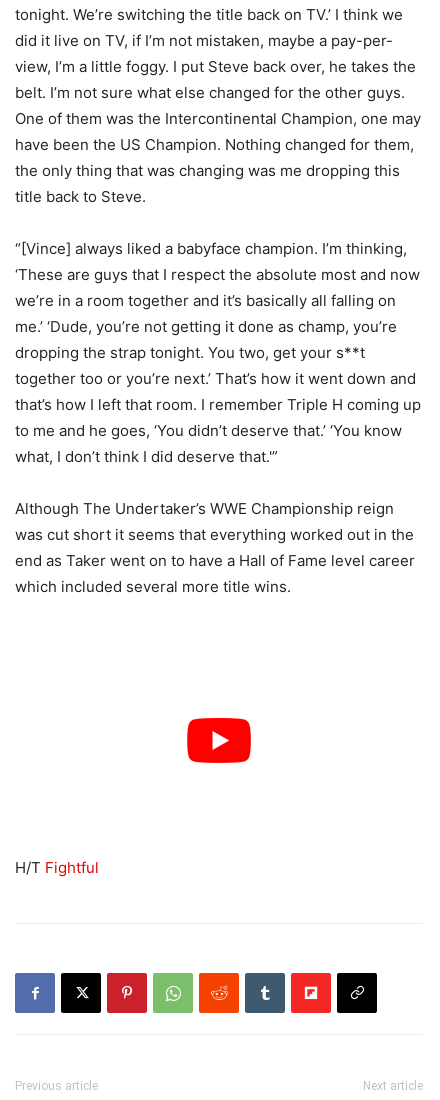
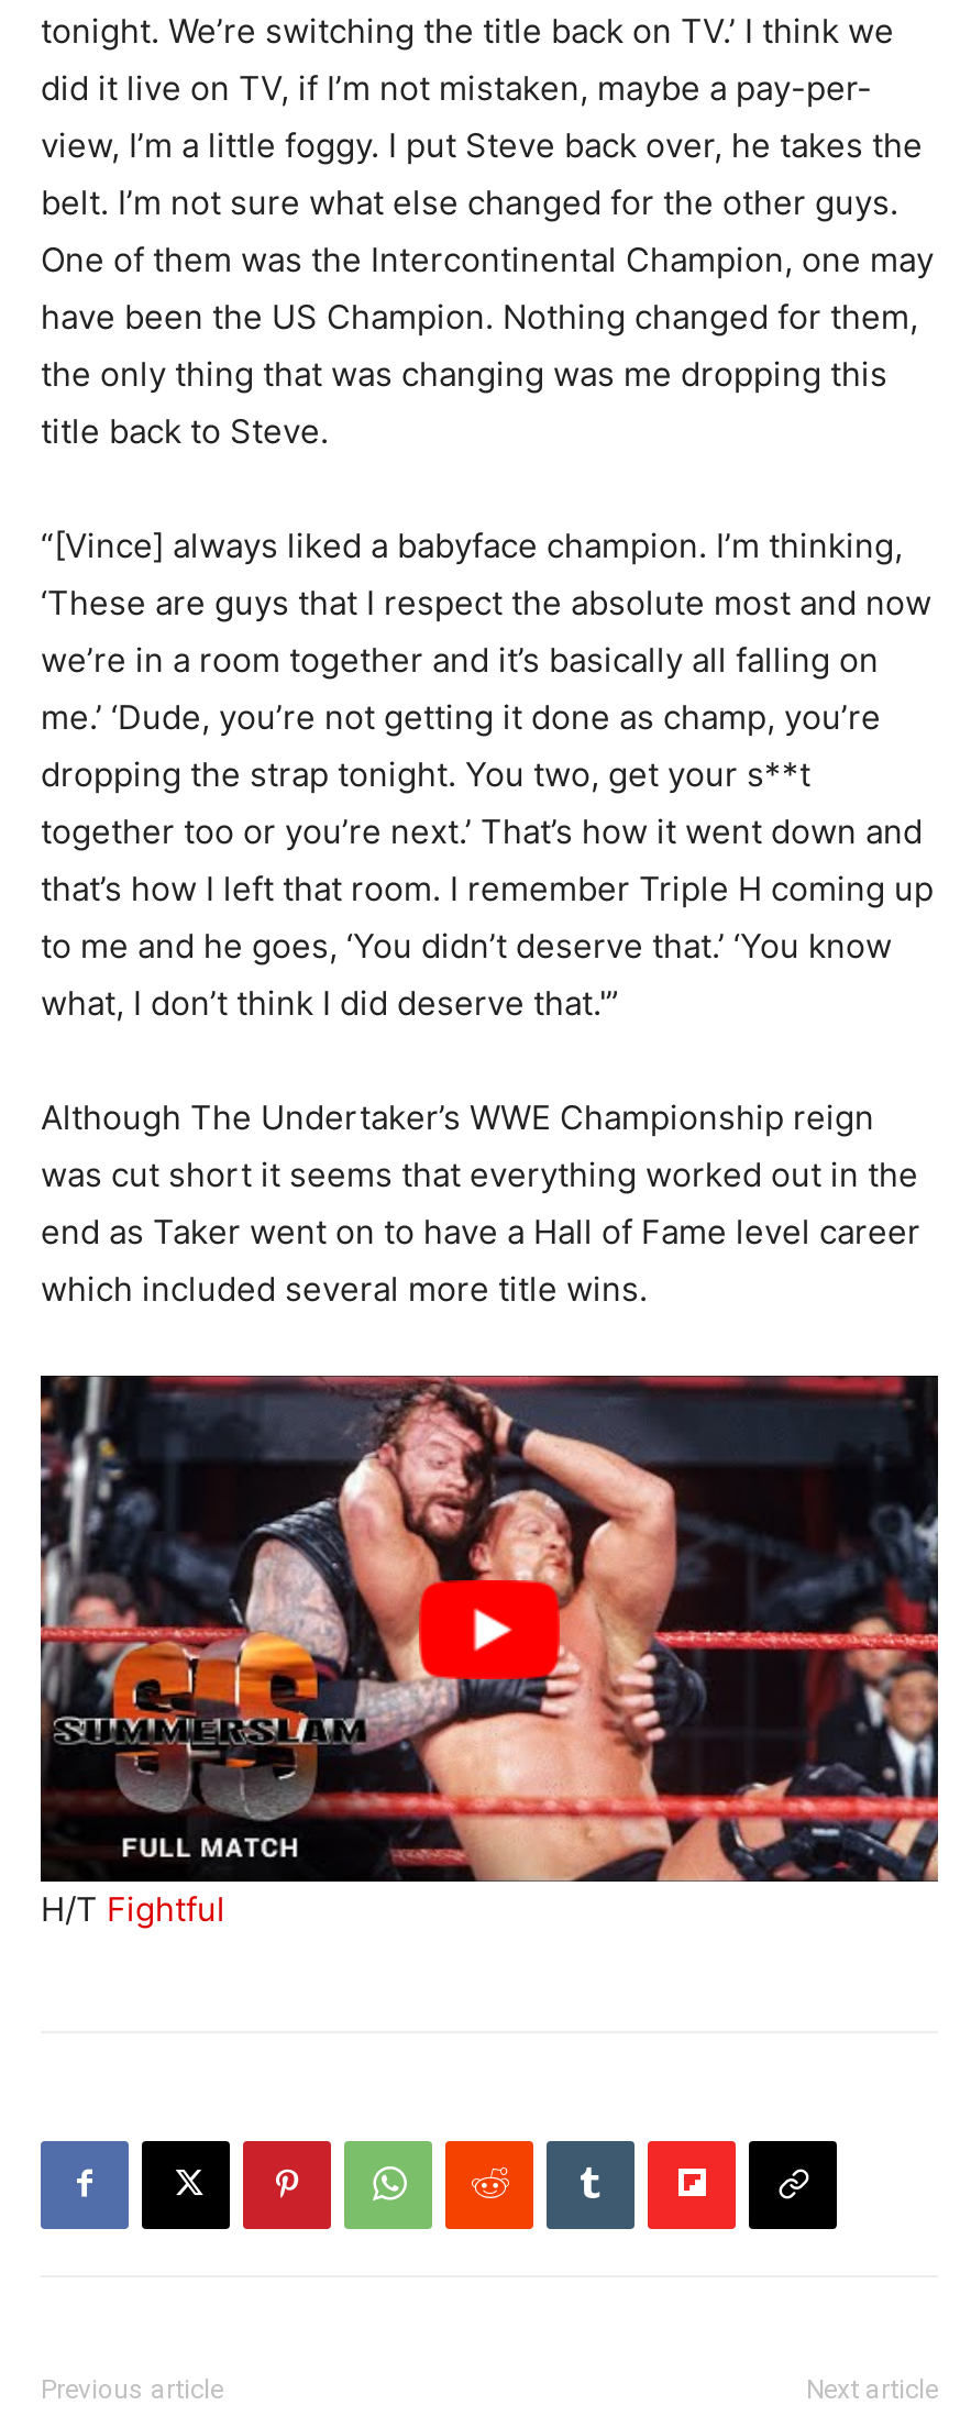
+ [image]
